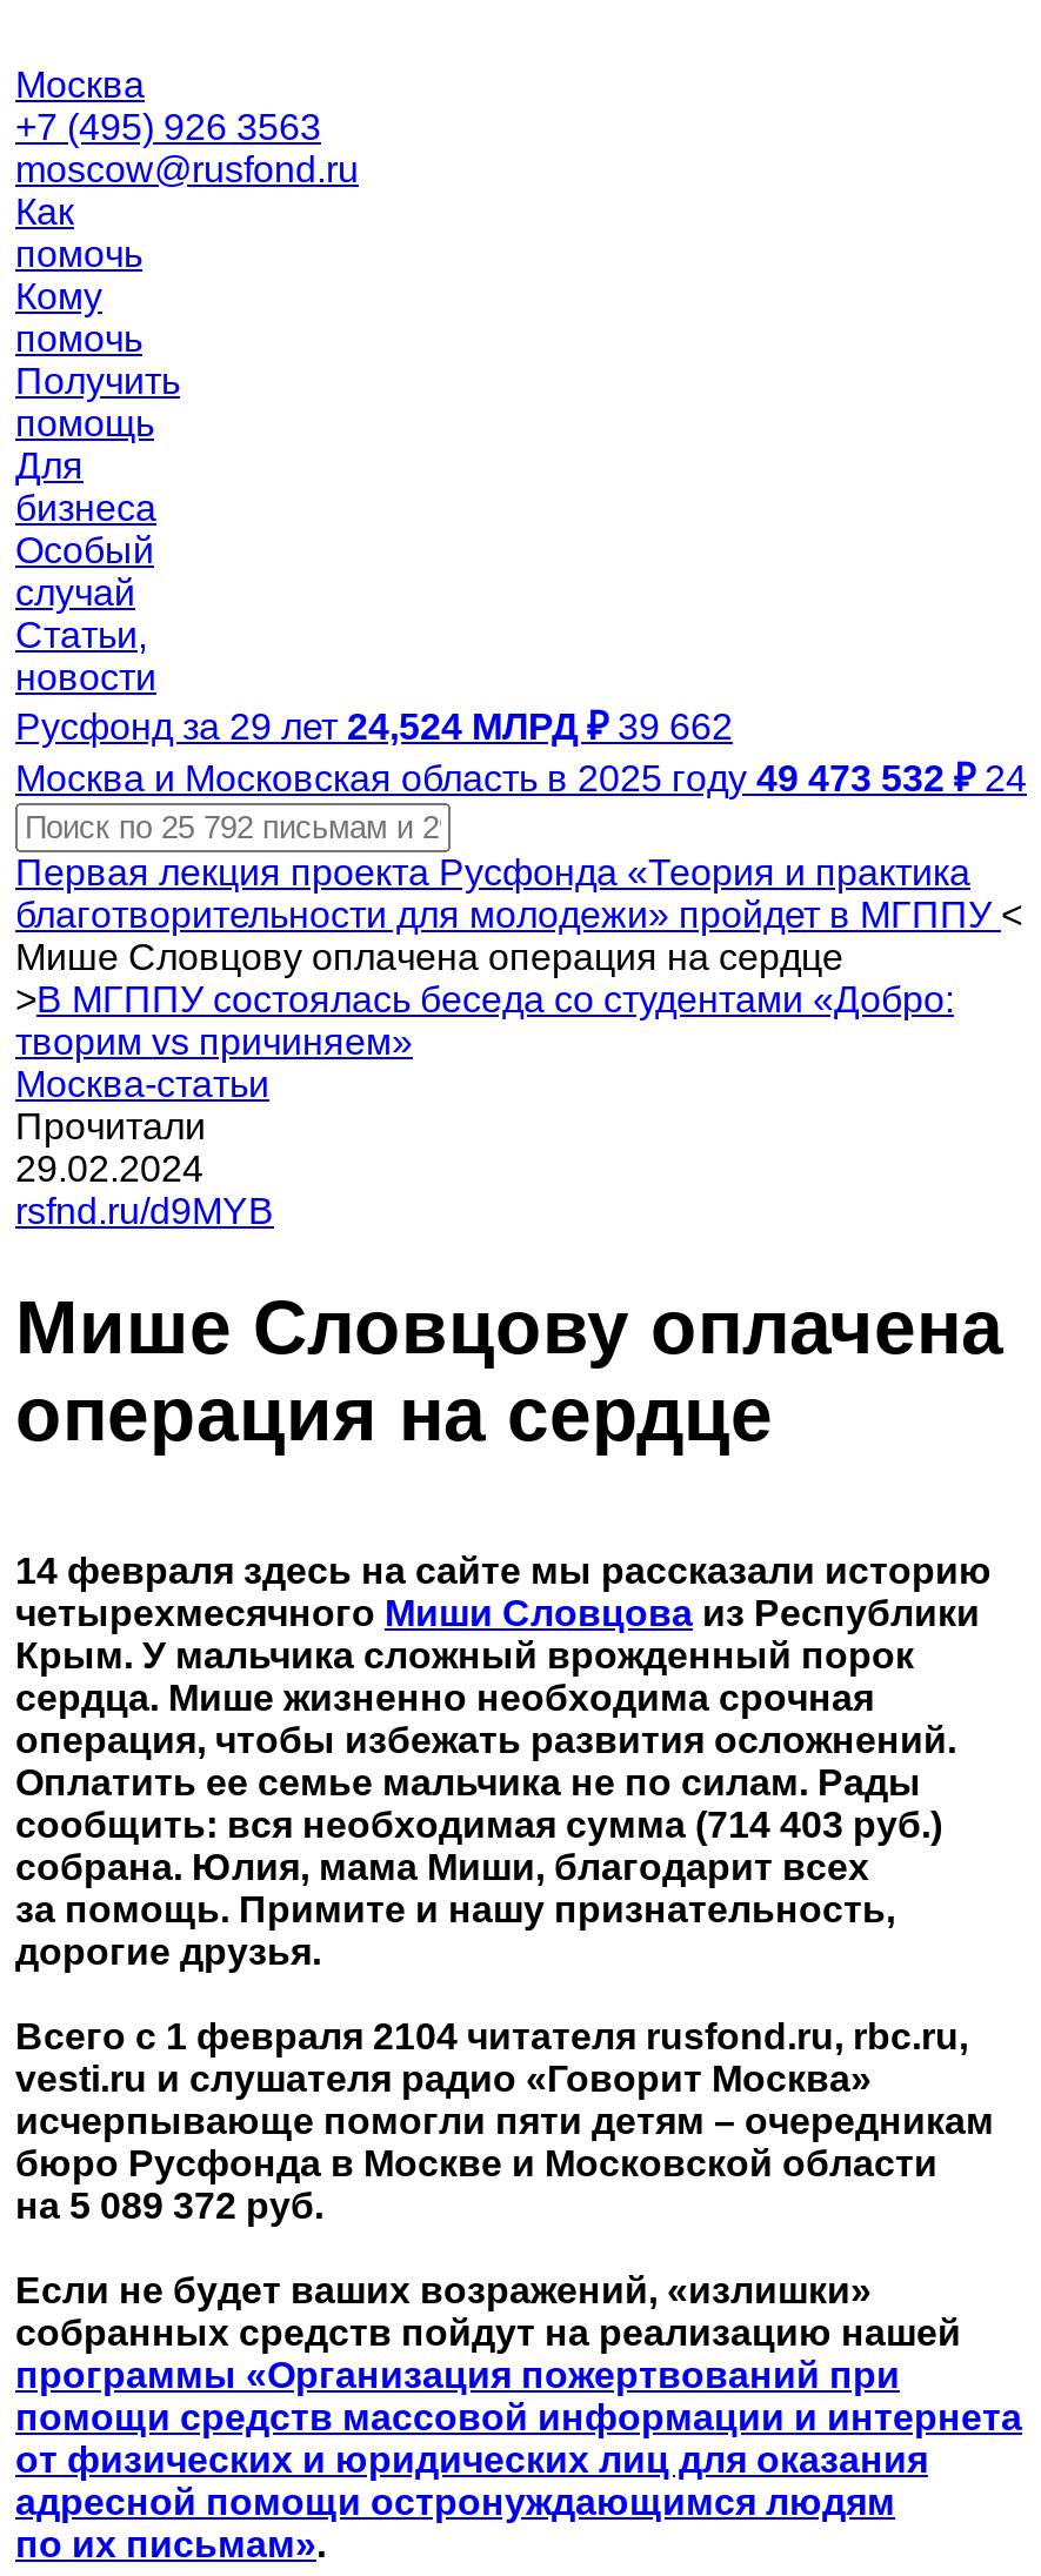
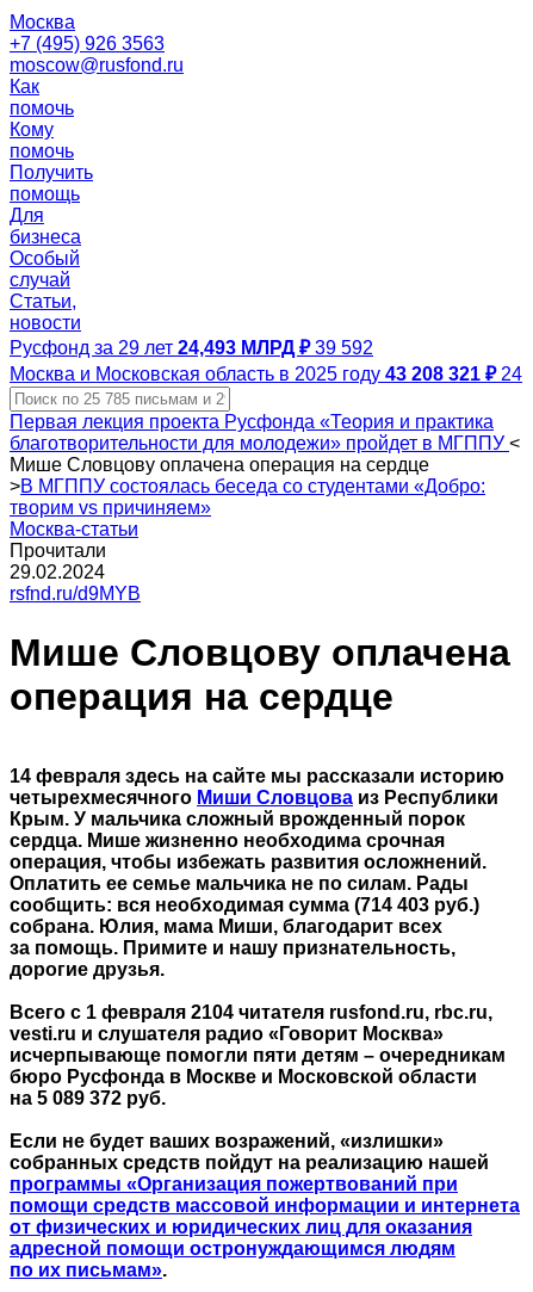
- Русфонд за 29 лет 24,524 МЛРД ₽ 39 662
+ Русфонд за 29 лет 24,493 МЛРД ₽ 39 592

- Москва и Московская область в 2025 году 49 473 532 ₽ 24
+ Москва и Московская область в 2025 году 43 208 321 ₽ 24
